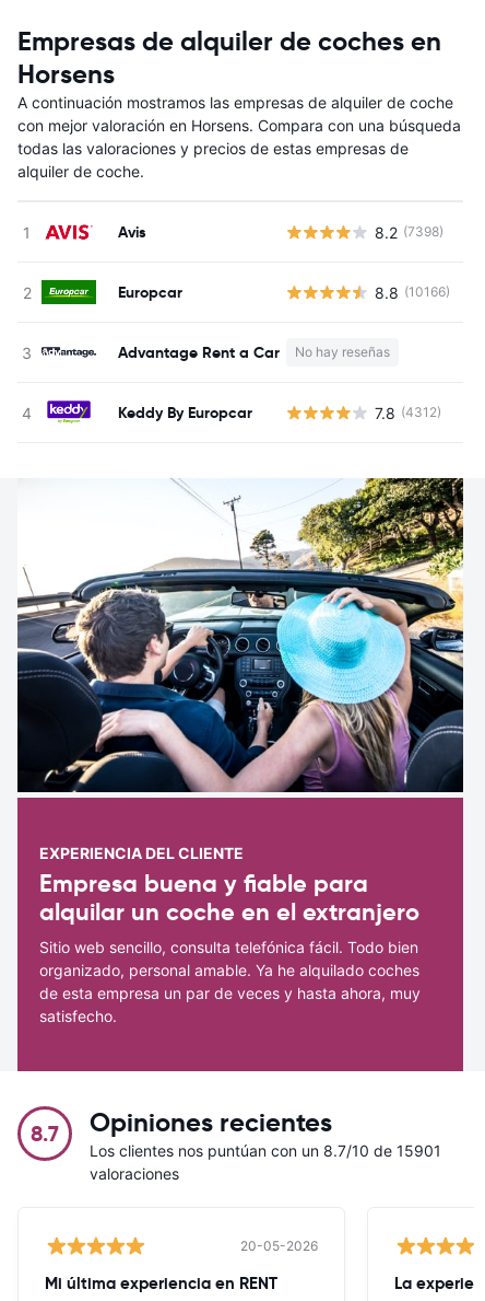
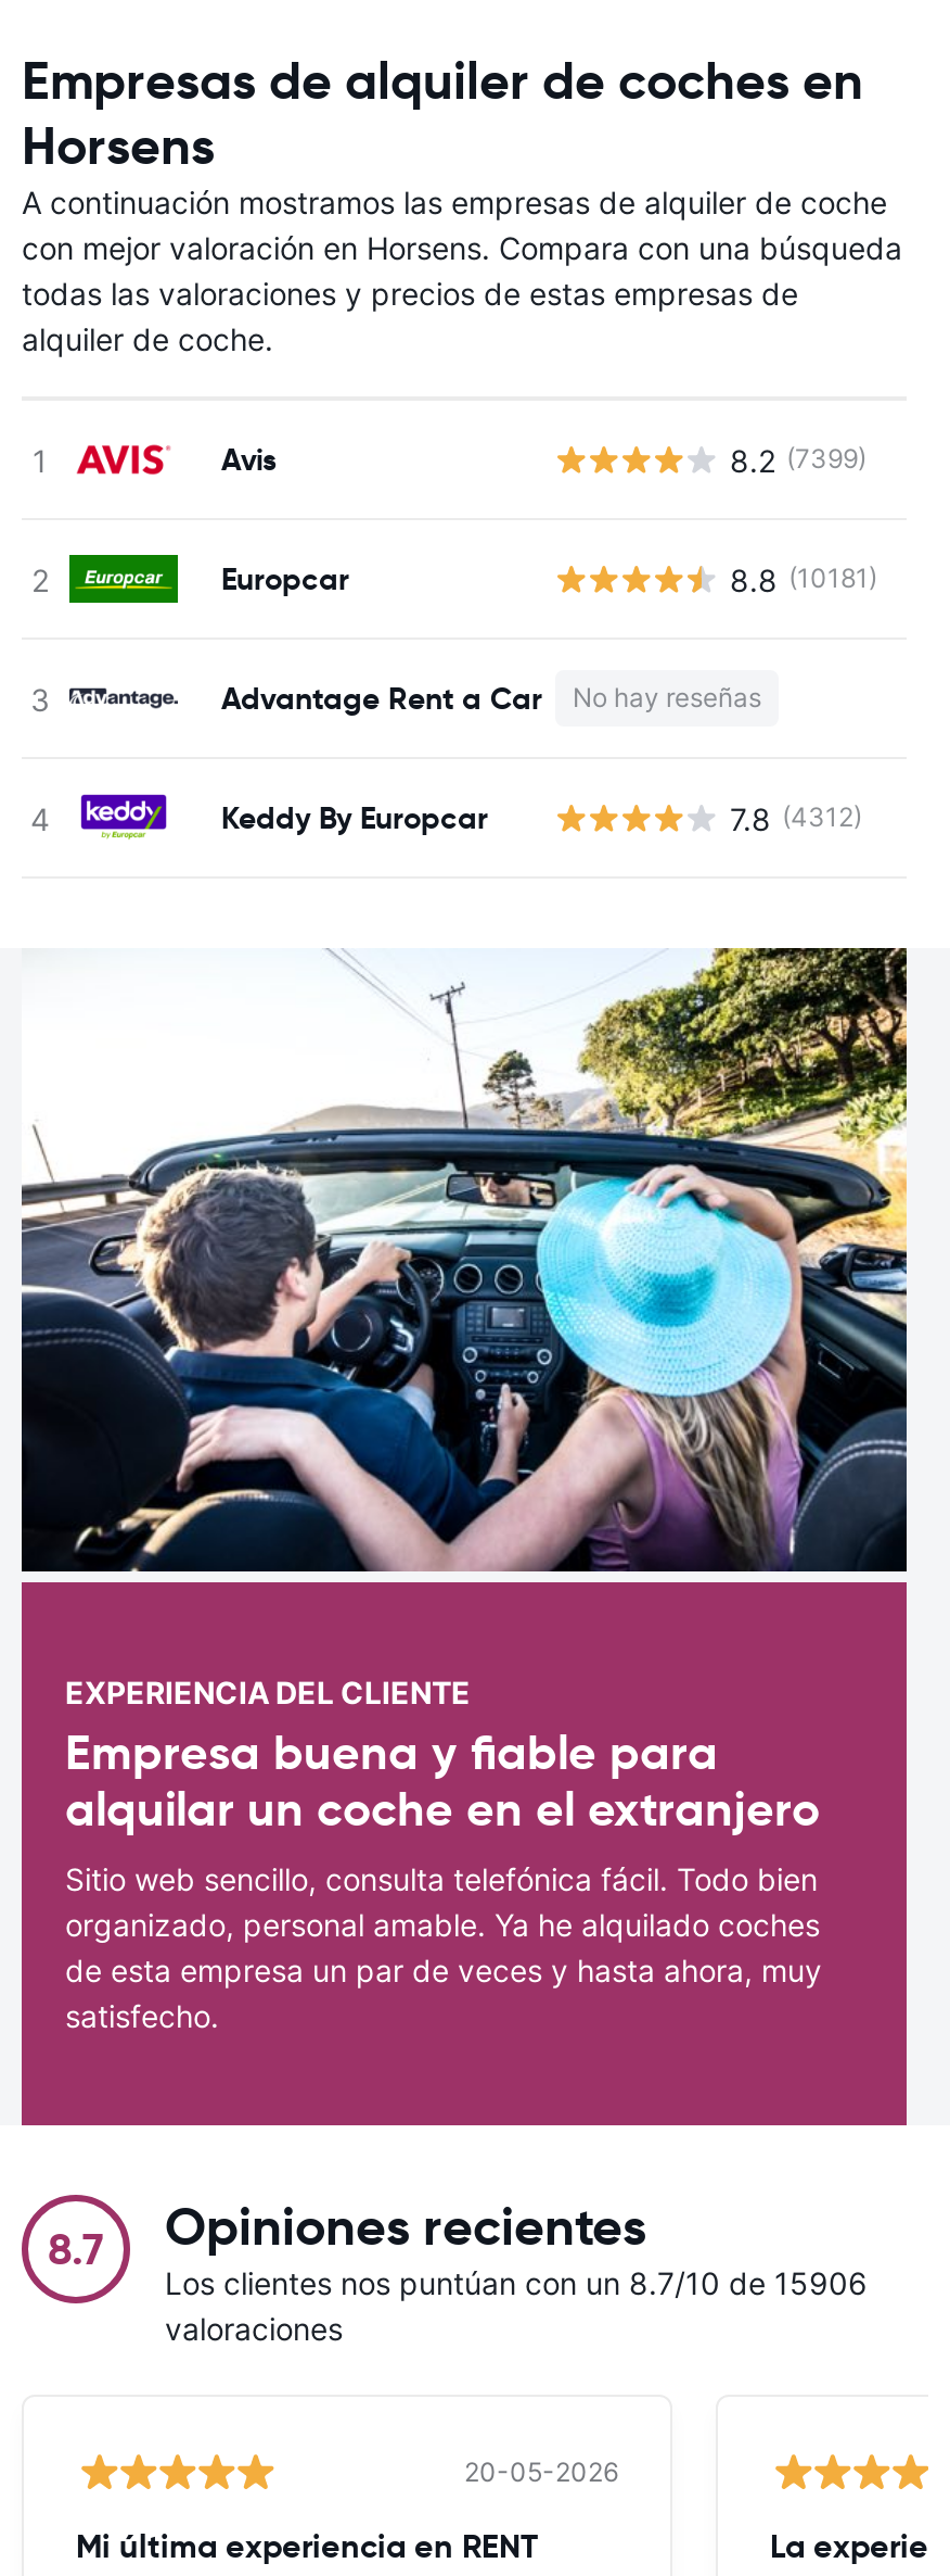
- 8.2 (7398)
+ 8.2 (7399)

- 8.8 (10166)
+ 8.8 (10181)

- Los clientes nos puntúan con un 8.7/10 de 15901
+ Los clientes nos puntúan con un 8.7/10 de 15906
